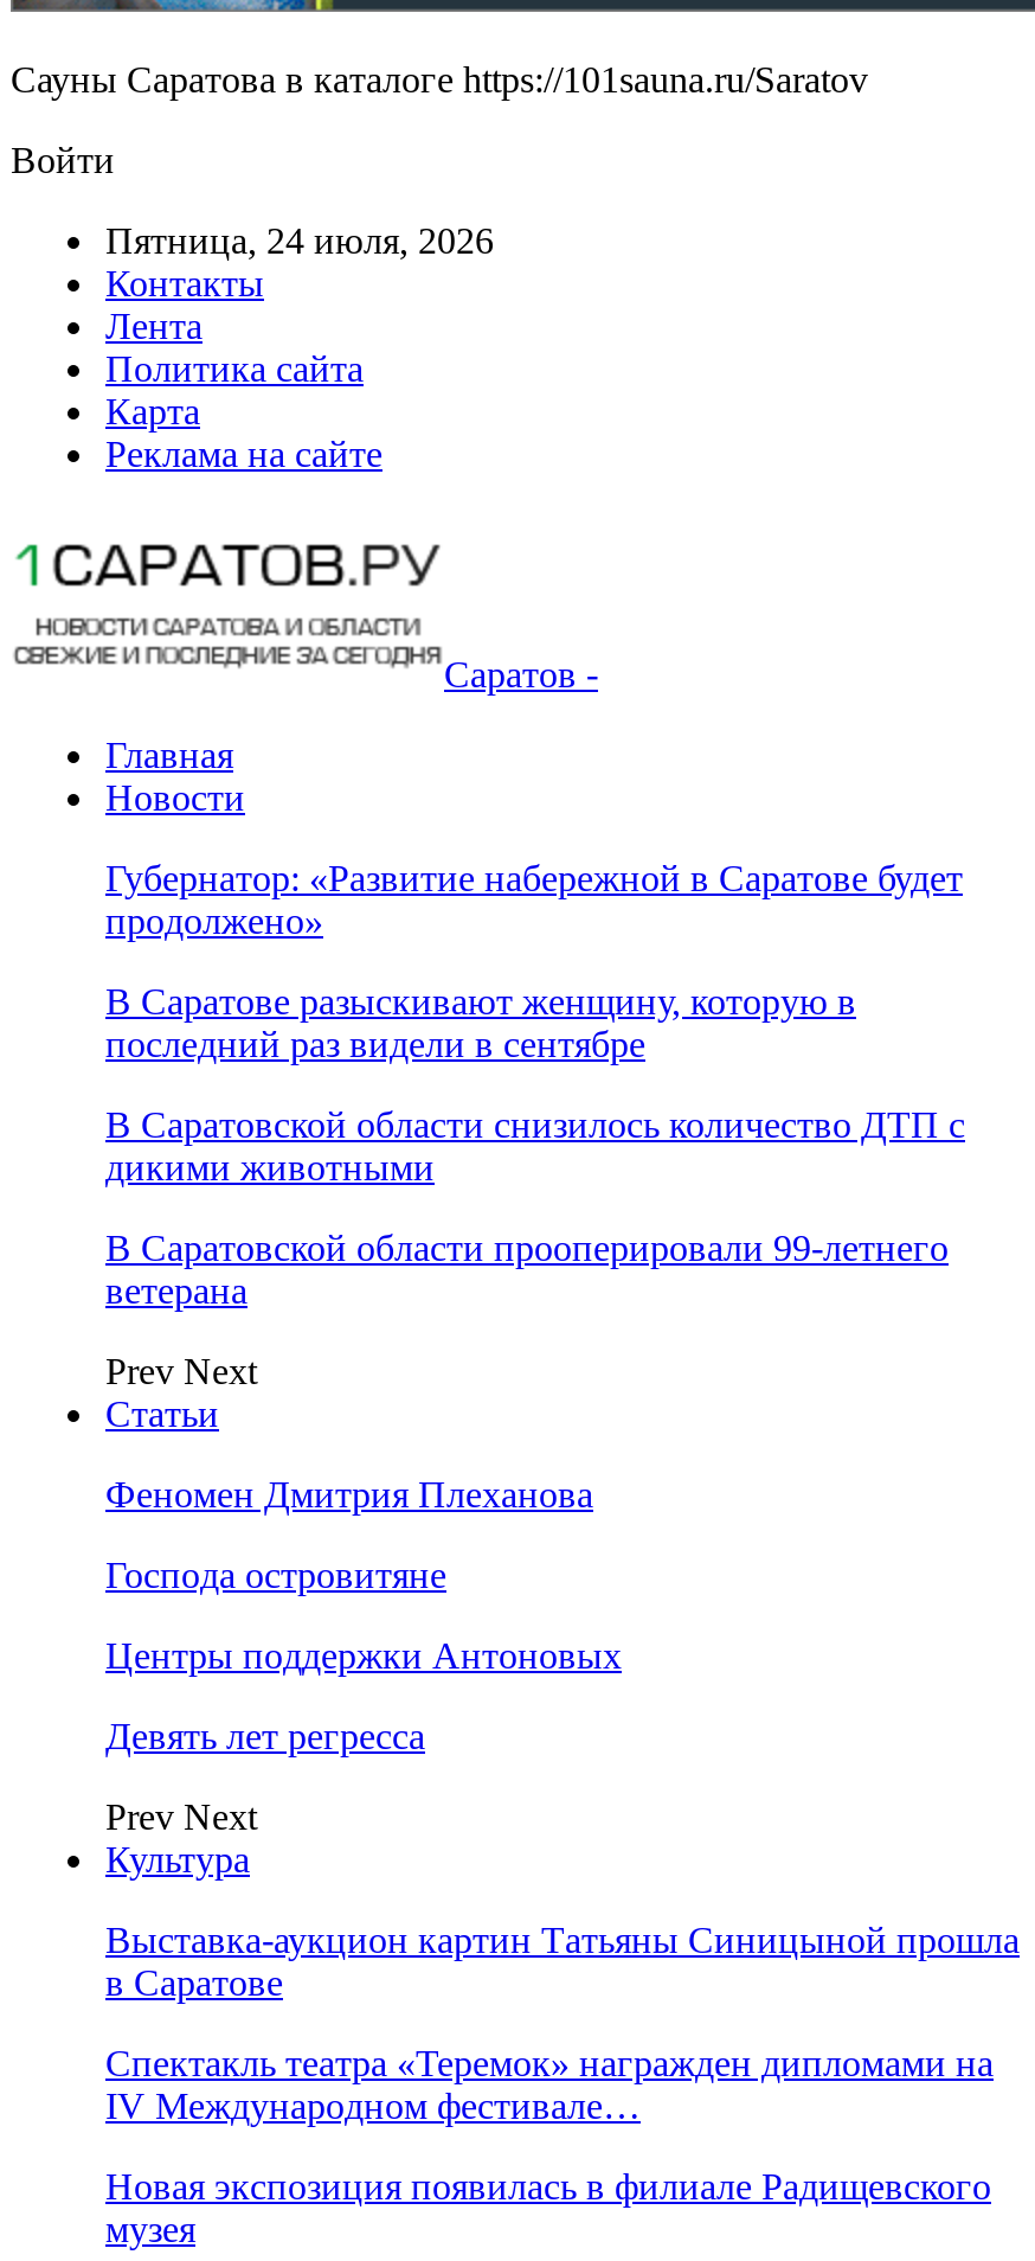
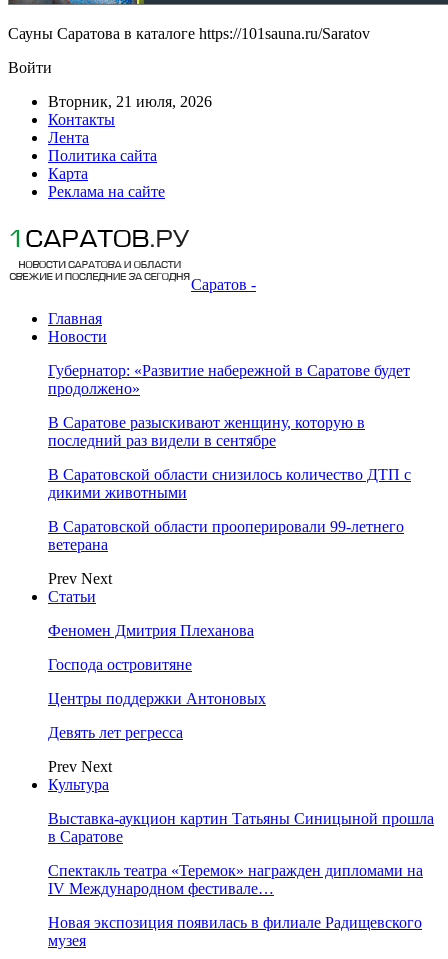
- Пятница, 24 июля, 2026
+ Вторник, 21 июля, 2026
